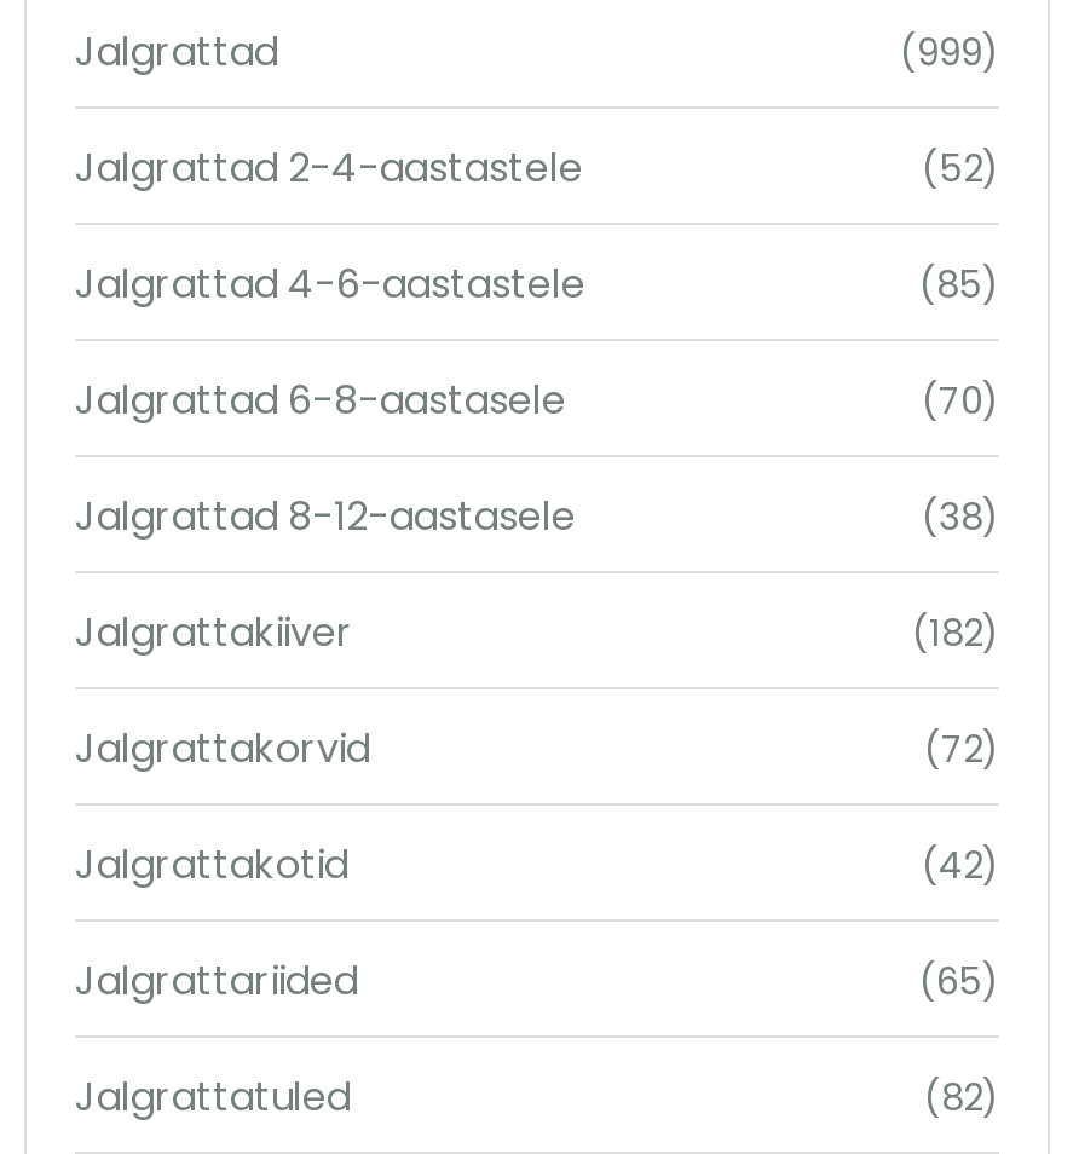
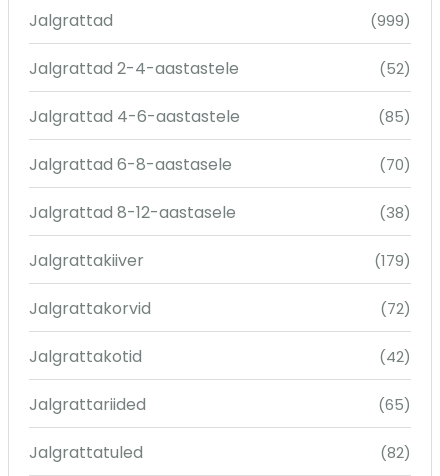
- (182)
+ (179)
